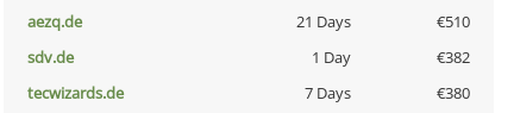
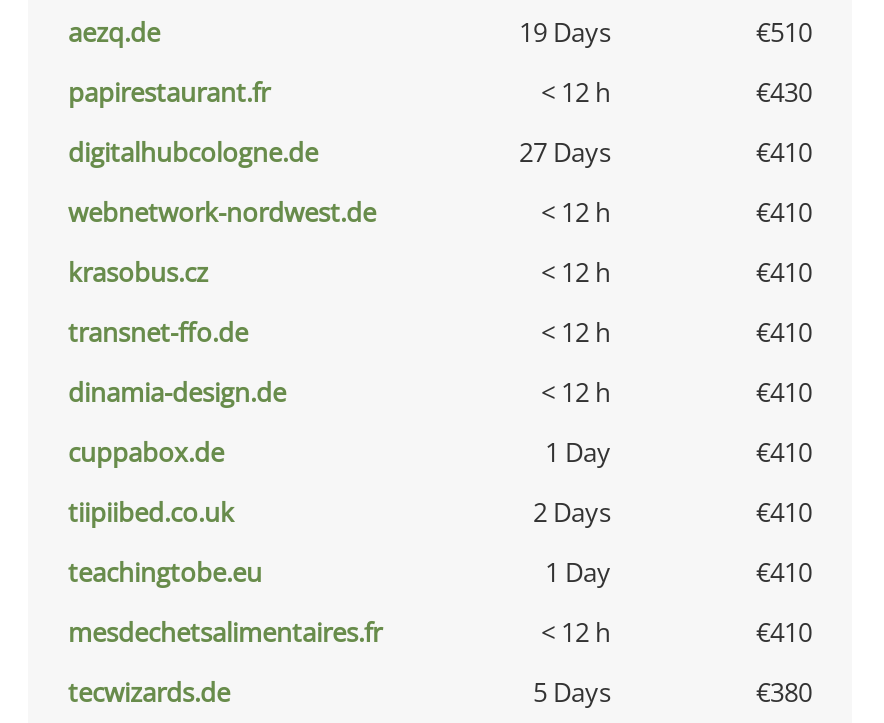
- 21 Days
+ 19 Days

- sdv.de
+ papirestaurant.fr
+ < 12 h
+ €430
+ digitalhubcologne.de
+ 27 Days
+ €410
+ webnetwork-nordwest.de
+ < 12 h
+ €410
+ krasobus.cz
+ < 12 h
+ €410
+ transnet-ffo.de
+ < 12 h
+ €410
+ dinamia-design.de
+ < 12 h
+ €410
+ cuppabox.de

- €382
+ €410
+ tiipiibed.co.uk
+ 2 Days
+ €410
+ teachingtobe.eu
+ 1 Day
+ €410
+ mesdechetsalimentaires.fr
+ < 12 h
+ €410

- 7 Days
+ 5 Days
